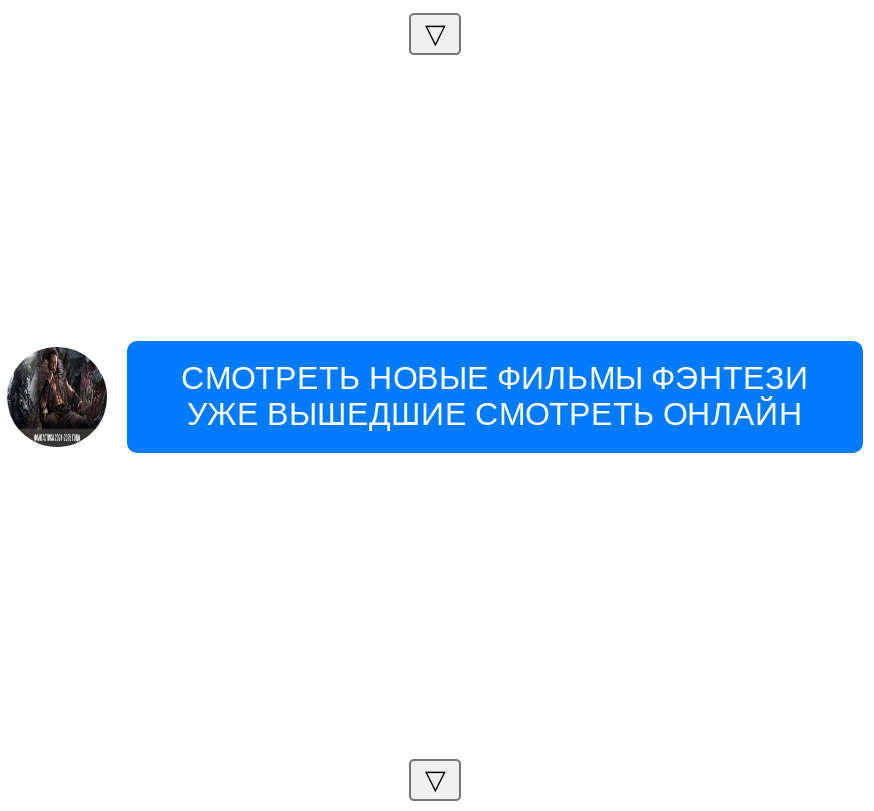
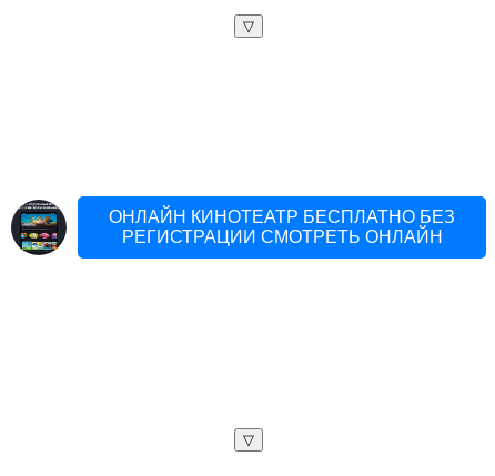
- [image]
+ [image]

- СМОТРЕТЬ НОВЫЕ ФИЛЬМЫ ФЭНТЕЗИ
- УЖЕ ВЫШЕДШИЕ СМОТРЕТЬ ОНЛАЙН
+ ОНЛАЙН КИНОТЕАТР БЕСПЛАТНО БЕЗ
+ РЕГИСТРАЦИИ СМОТРЕТЬ ОНЛАЙН
